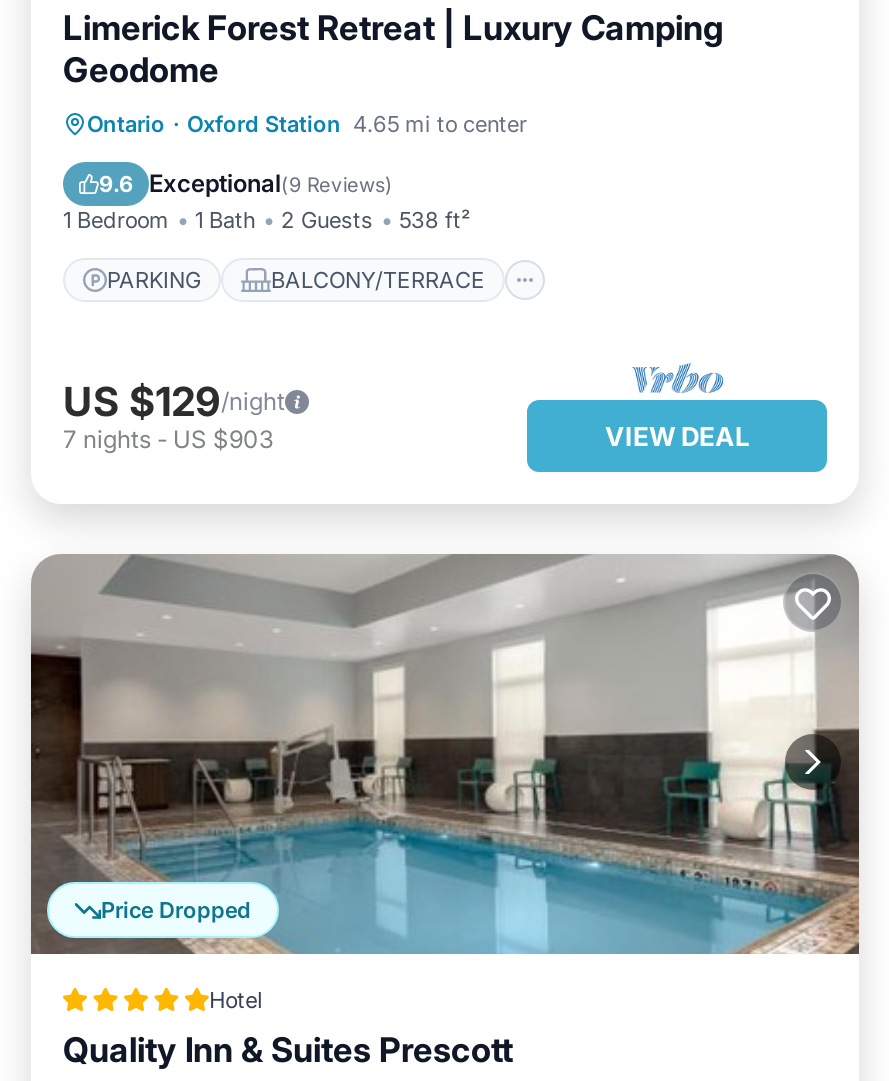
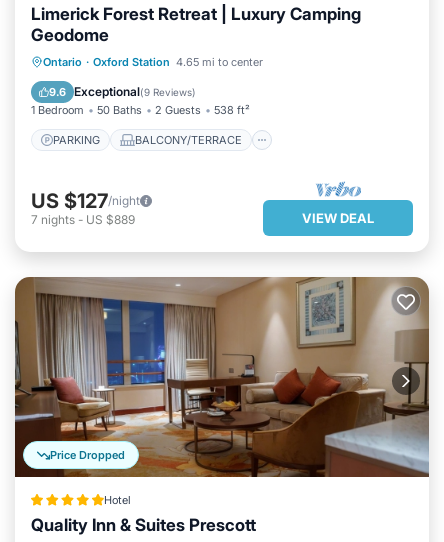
- 1 Bath
+ 50 Baths

- US $129/night
+ US $127/night

- 7 nights - US $903
+ 7 nights - US $889

- [image]
+ [image]
